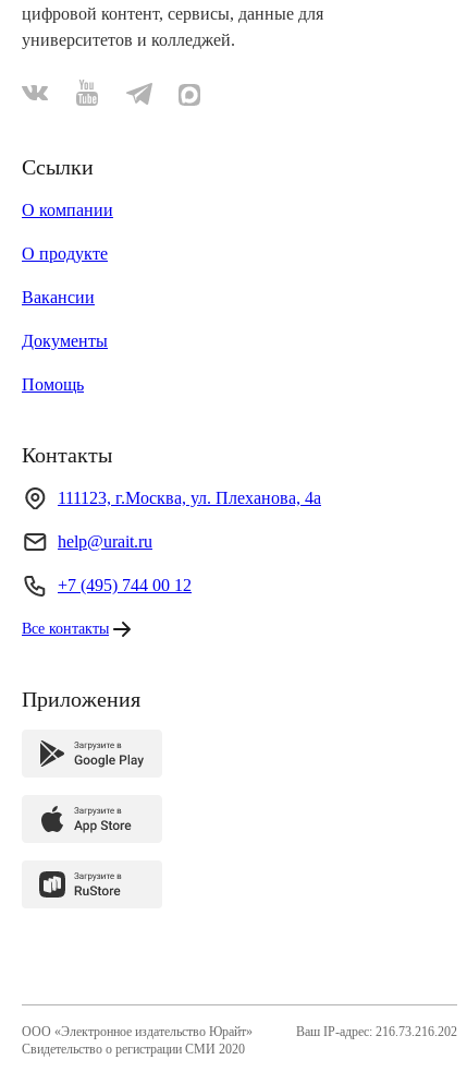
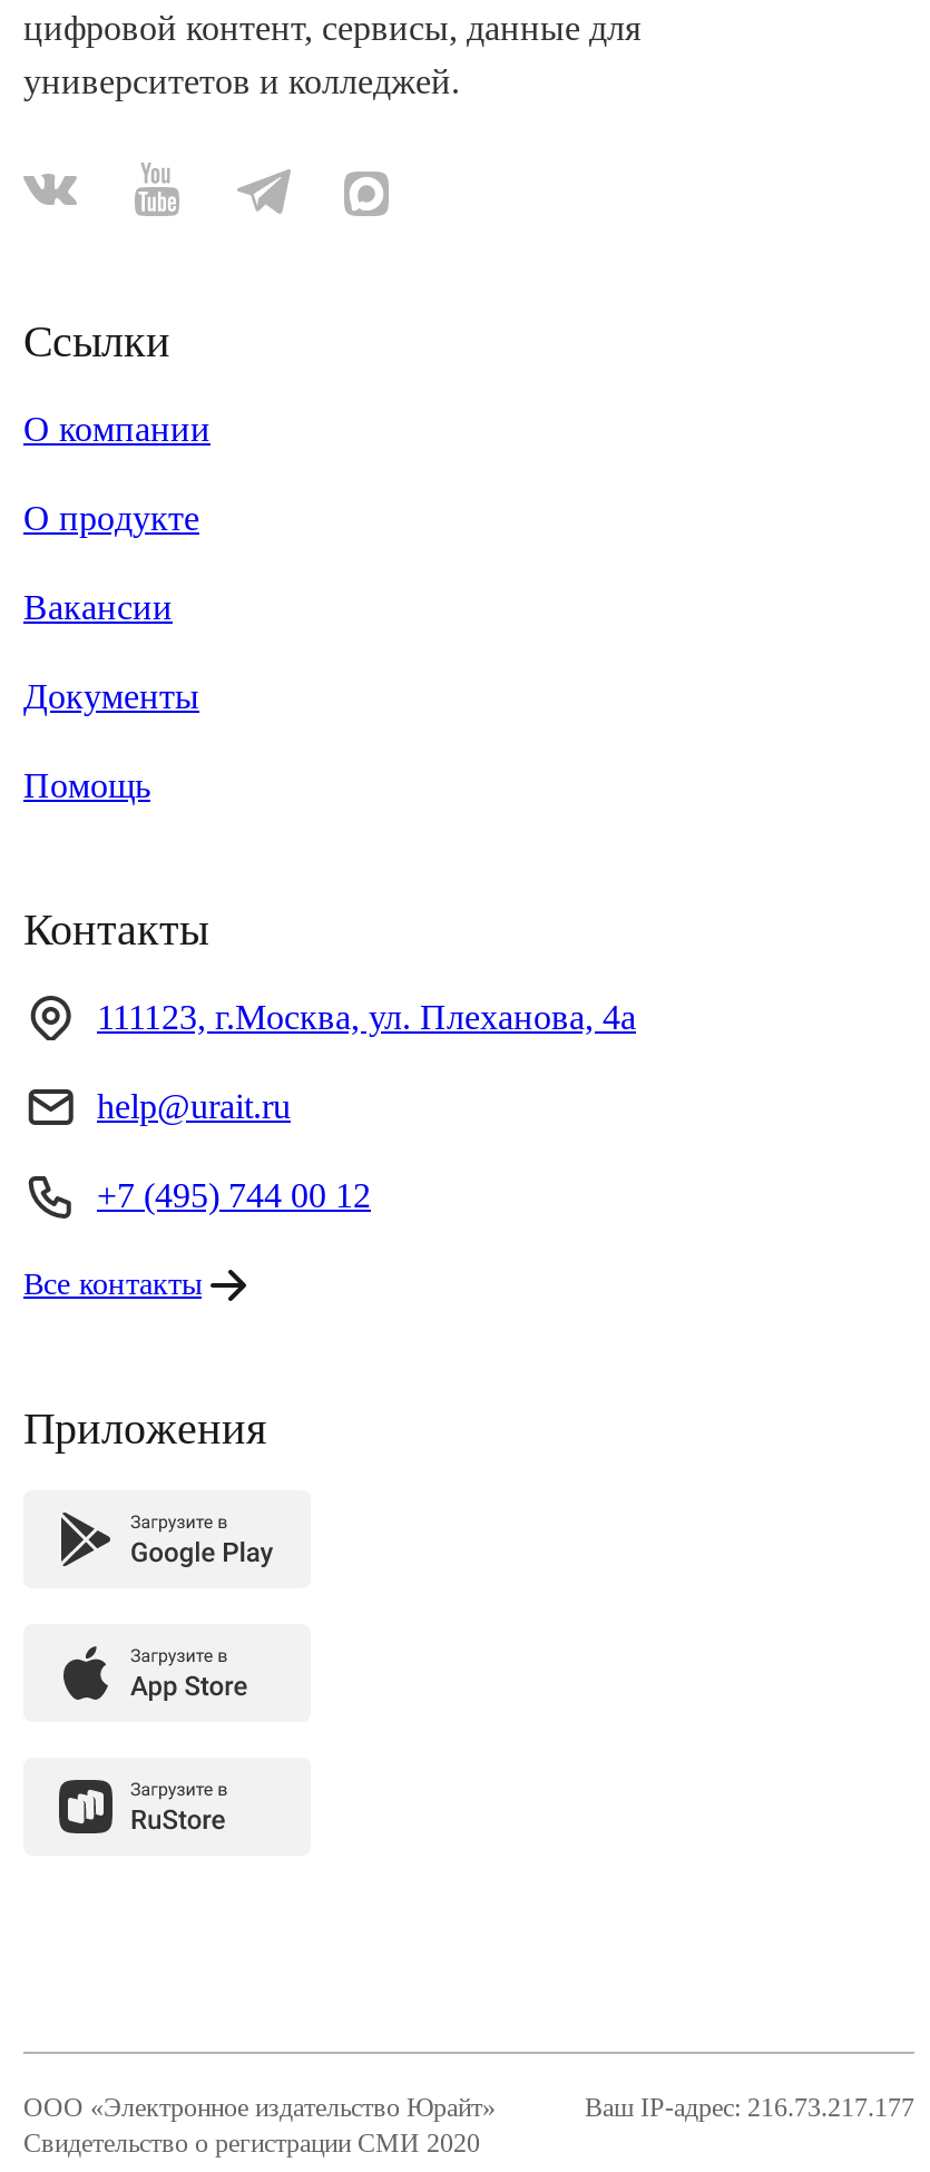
- Ваш IP-адрес: 216.73.216.202
+ Ваш IP-адрес: 216.73.217.177
